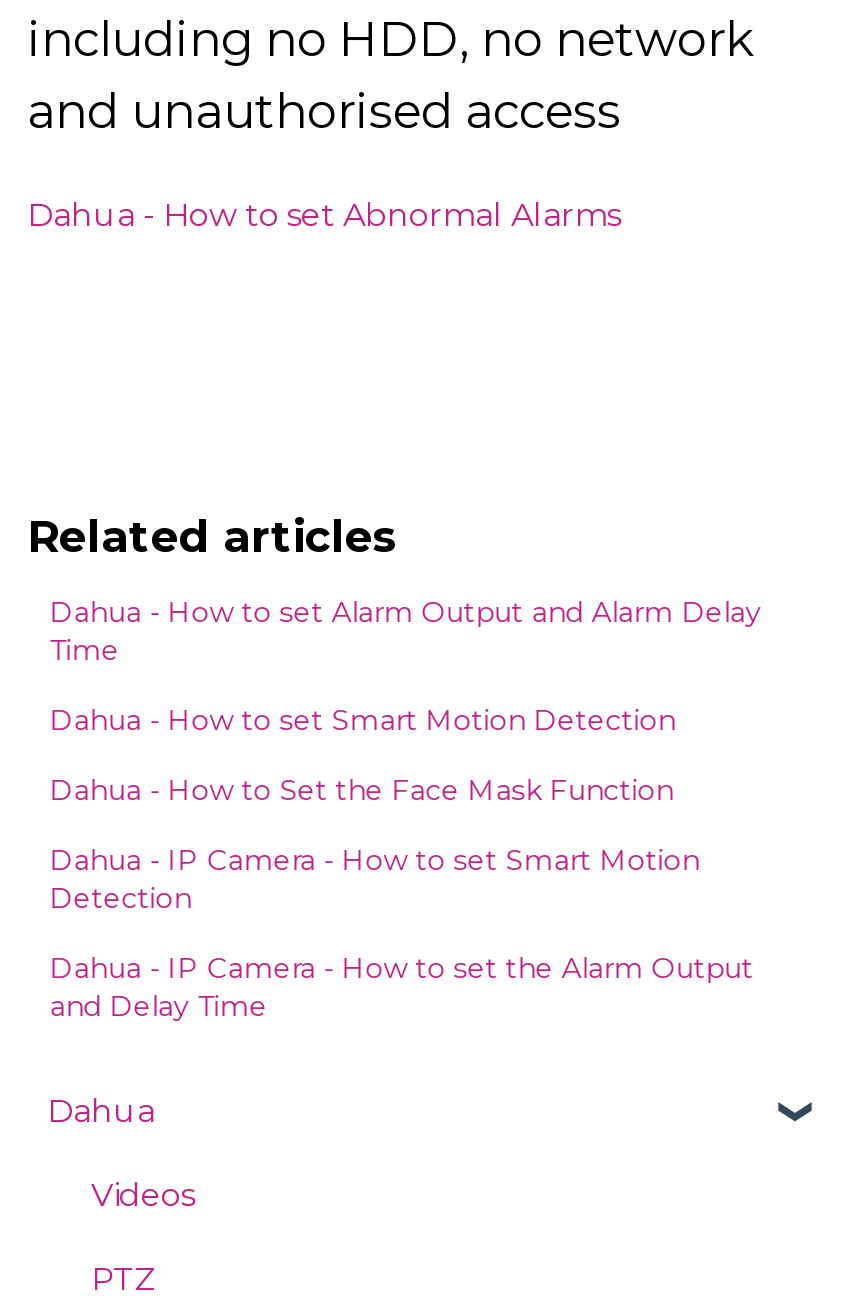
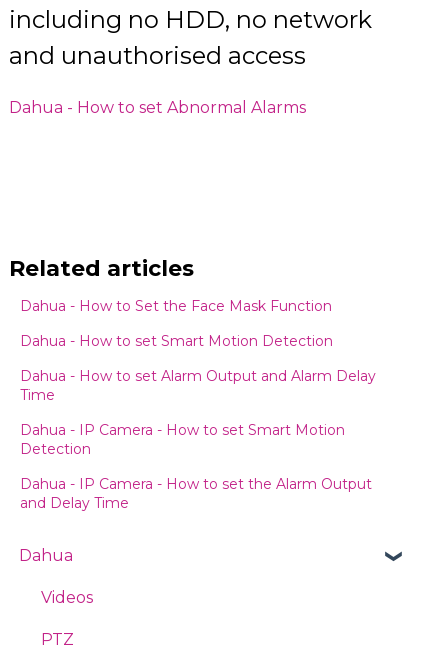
moved down: Dahua - How to set Alarm Output and Alarm Delay | Time

moved up: Dahua - How to Set the Face Mask Function | Dahua - How to set Smart Motion Detection
